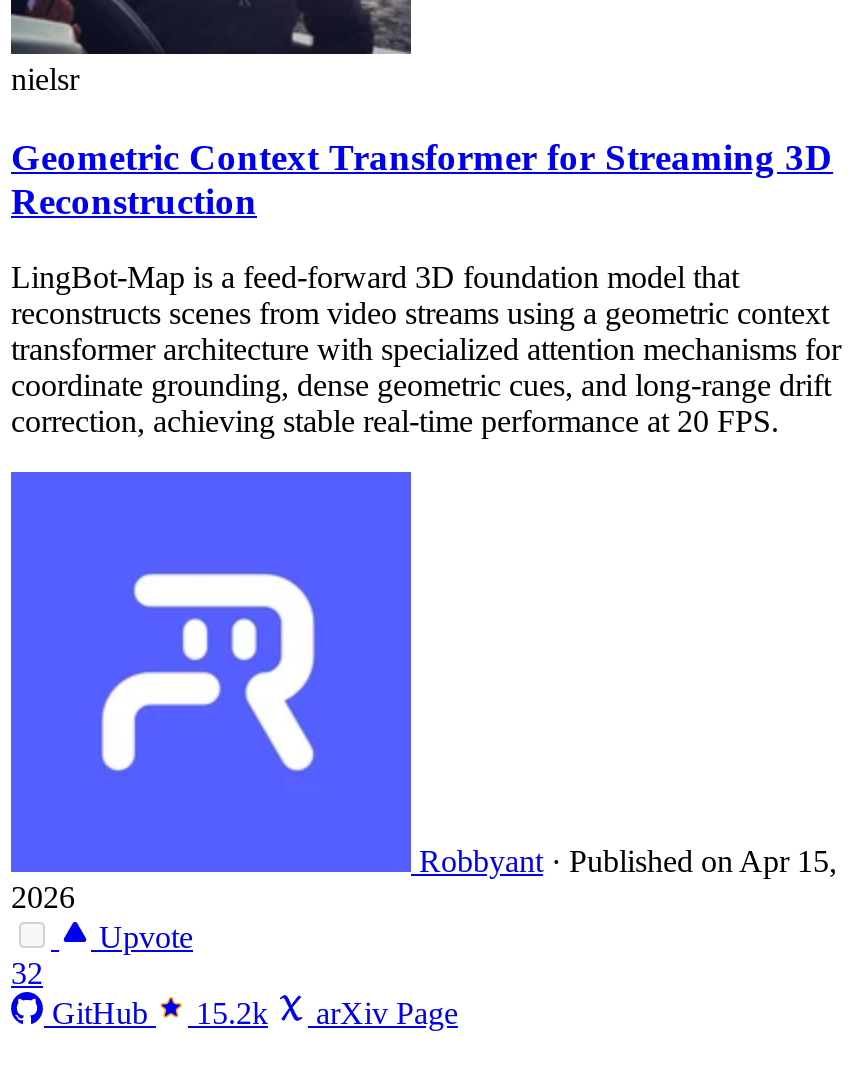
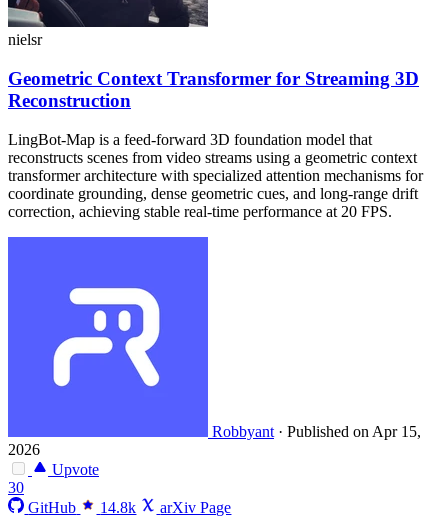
- 32
+ 30

- GitHub 15.2k arXiv Page
+ GitHub 14.8k arXiv Page
